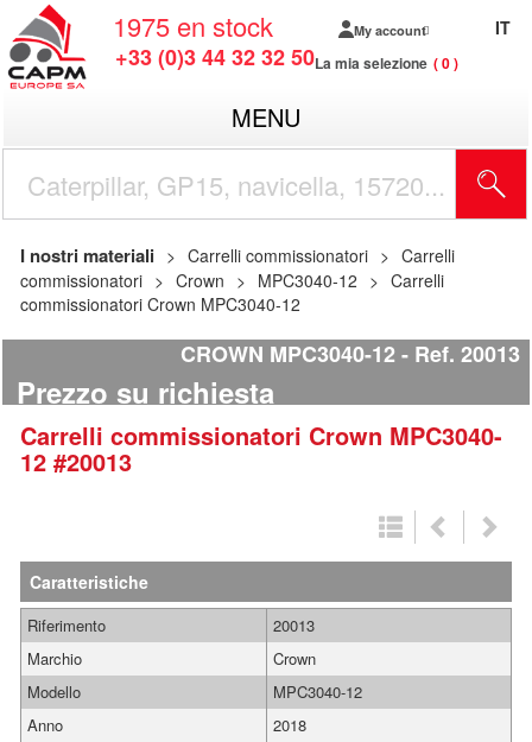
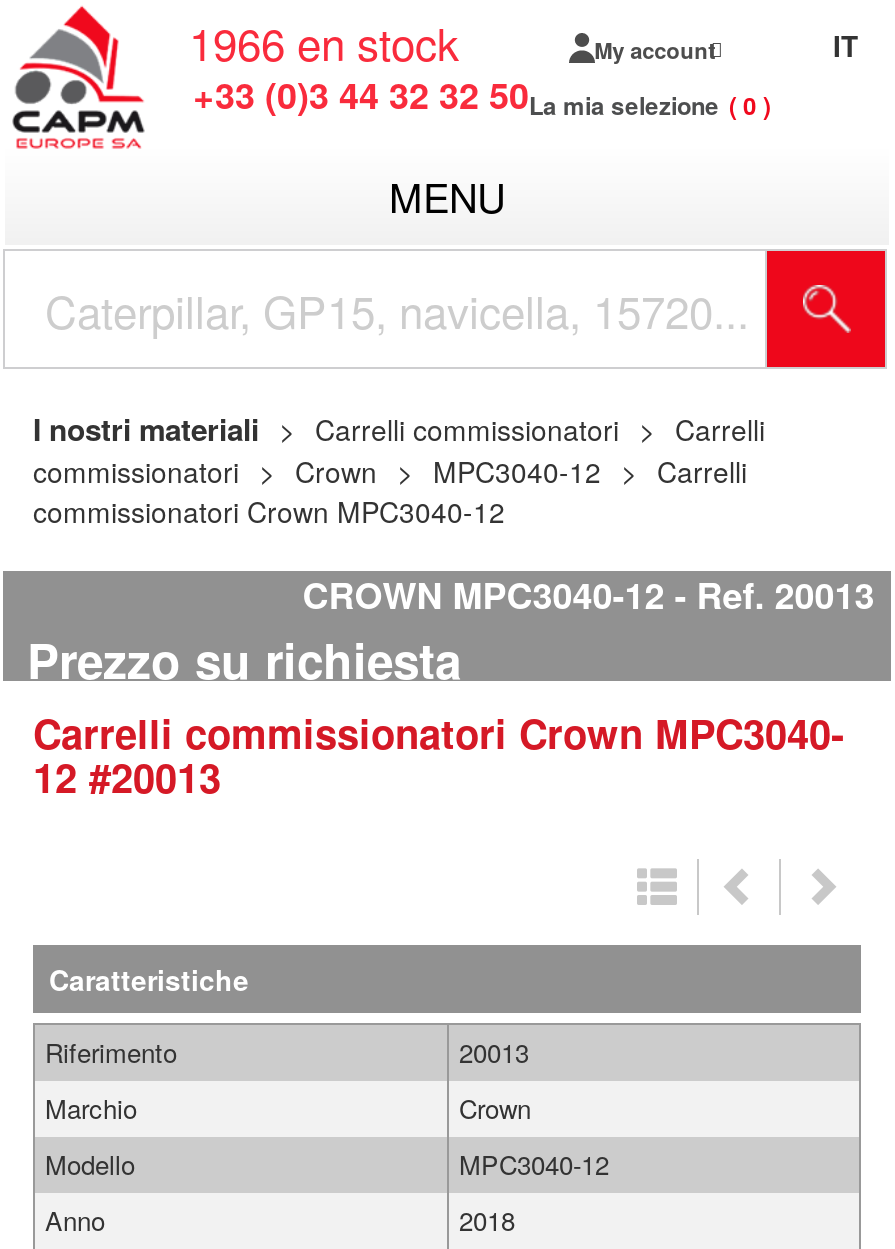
- 1975 en stock
+ 1966 en stock
